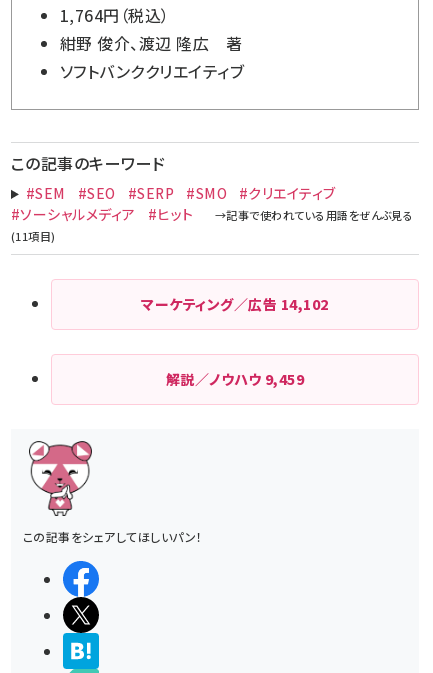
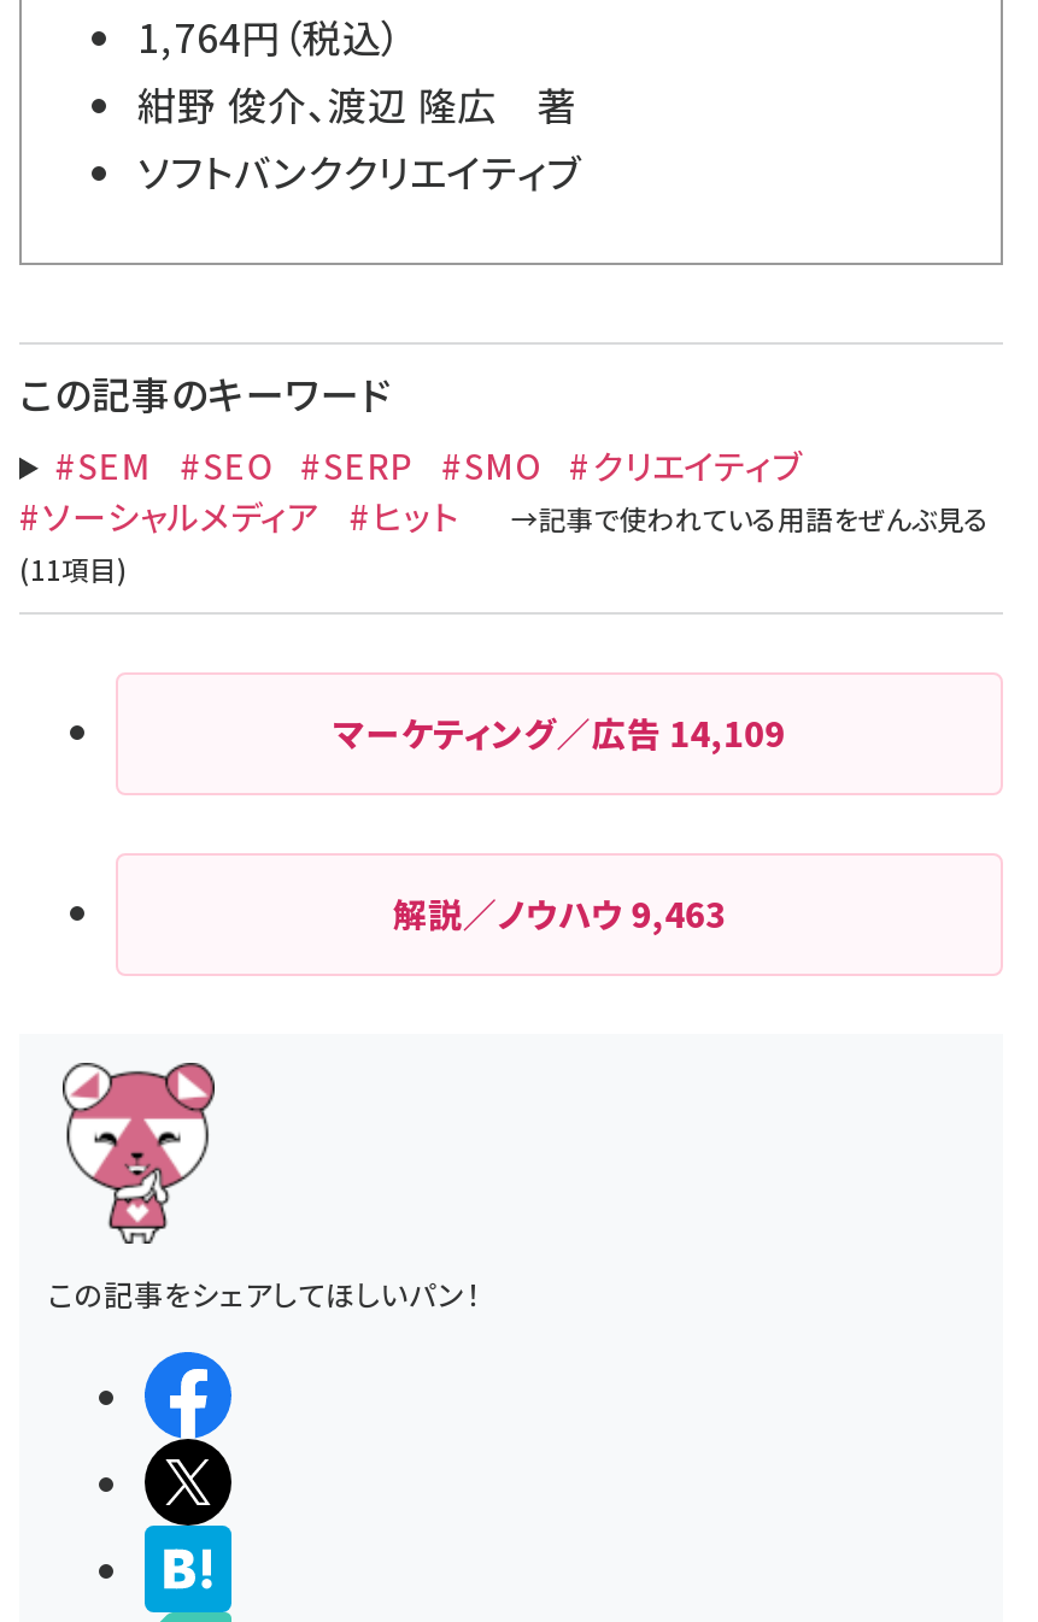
- マーケティング／広告14,102
+ マーケティング／広告14,109

- 解説／ノウハウ9,459
+ 解説／ノウハウ9,463
